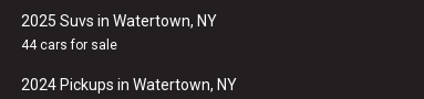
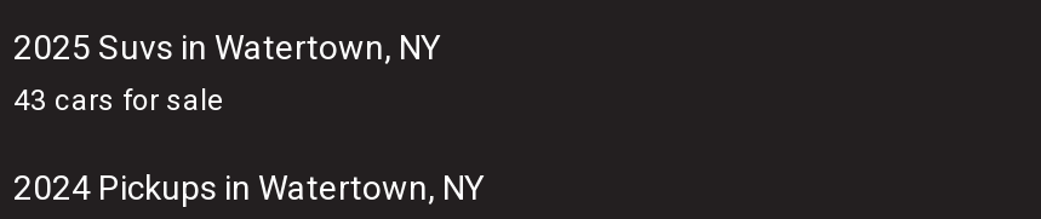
- 44 cars for sale
+ 43 cars for sale
